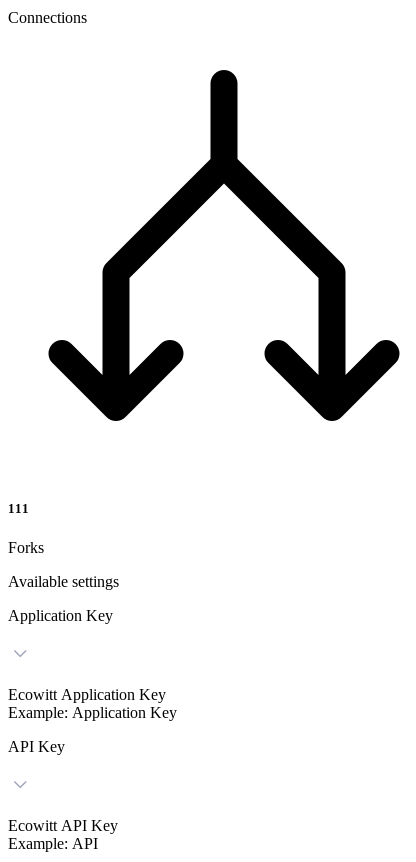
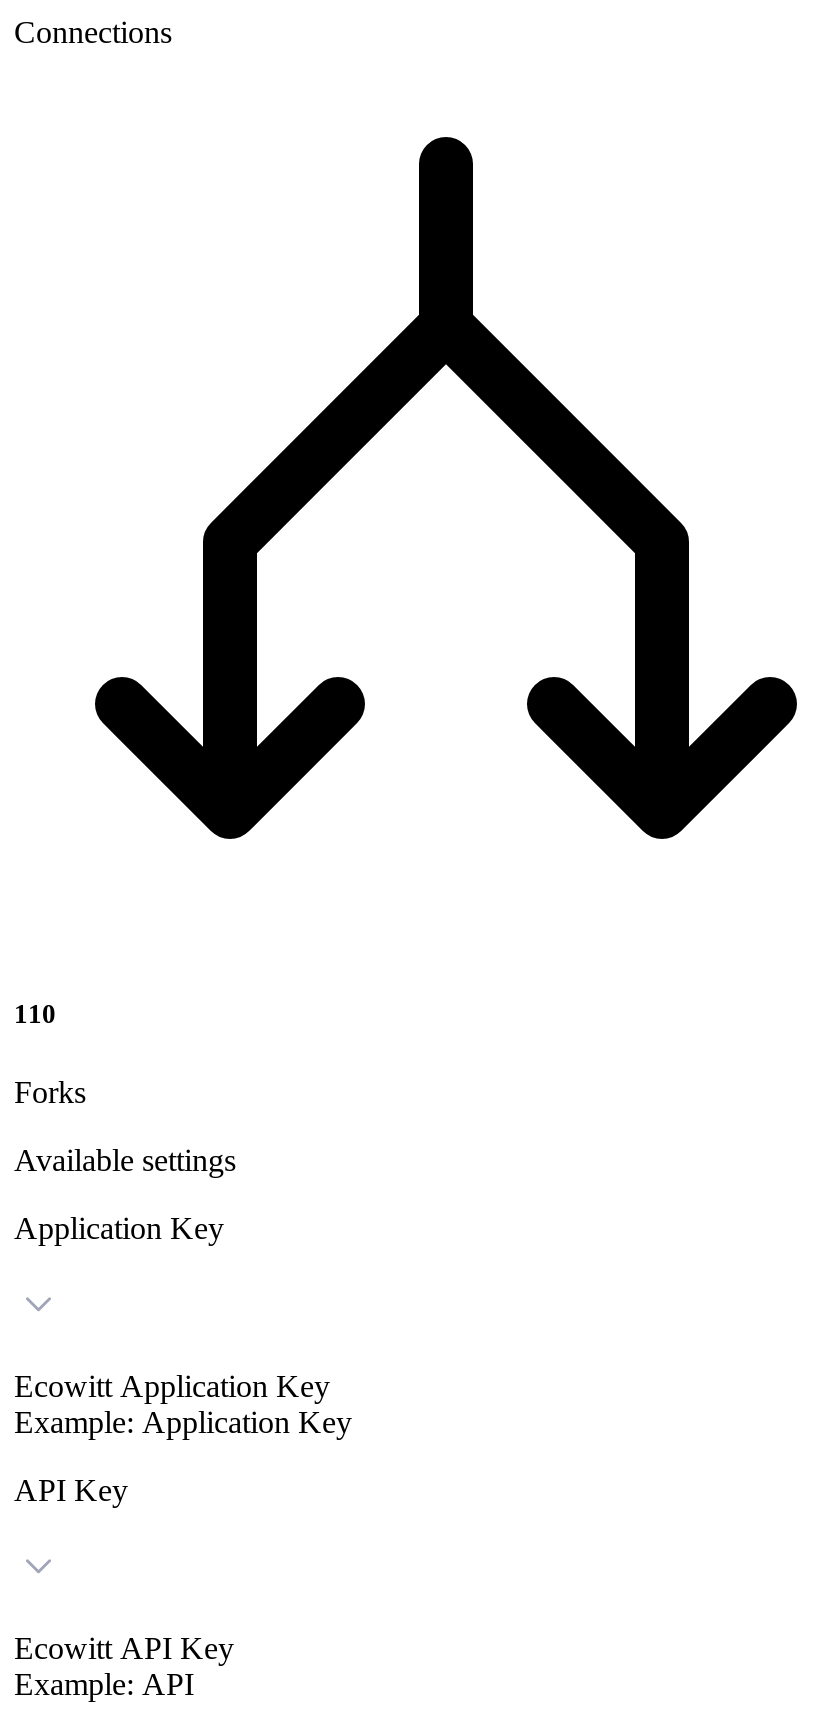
- 111
+ 110
